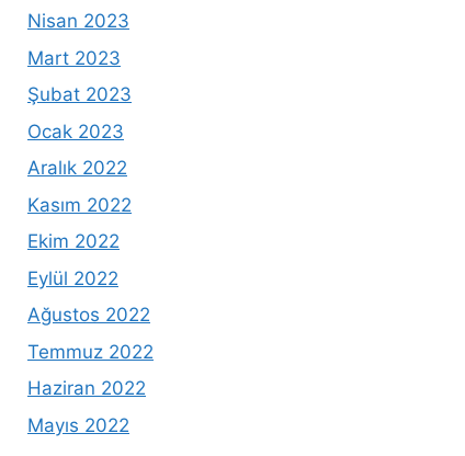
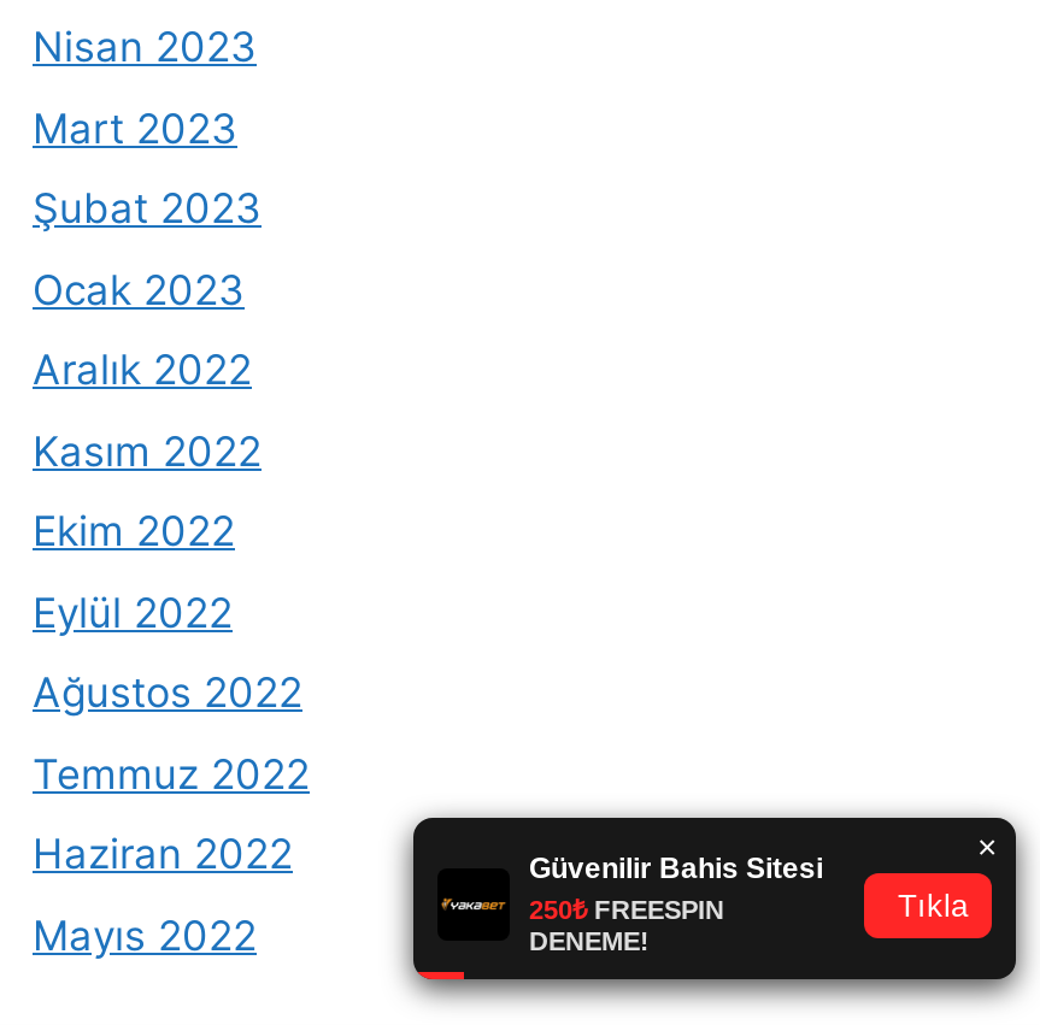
+ [image]
